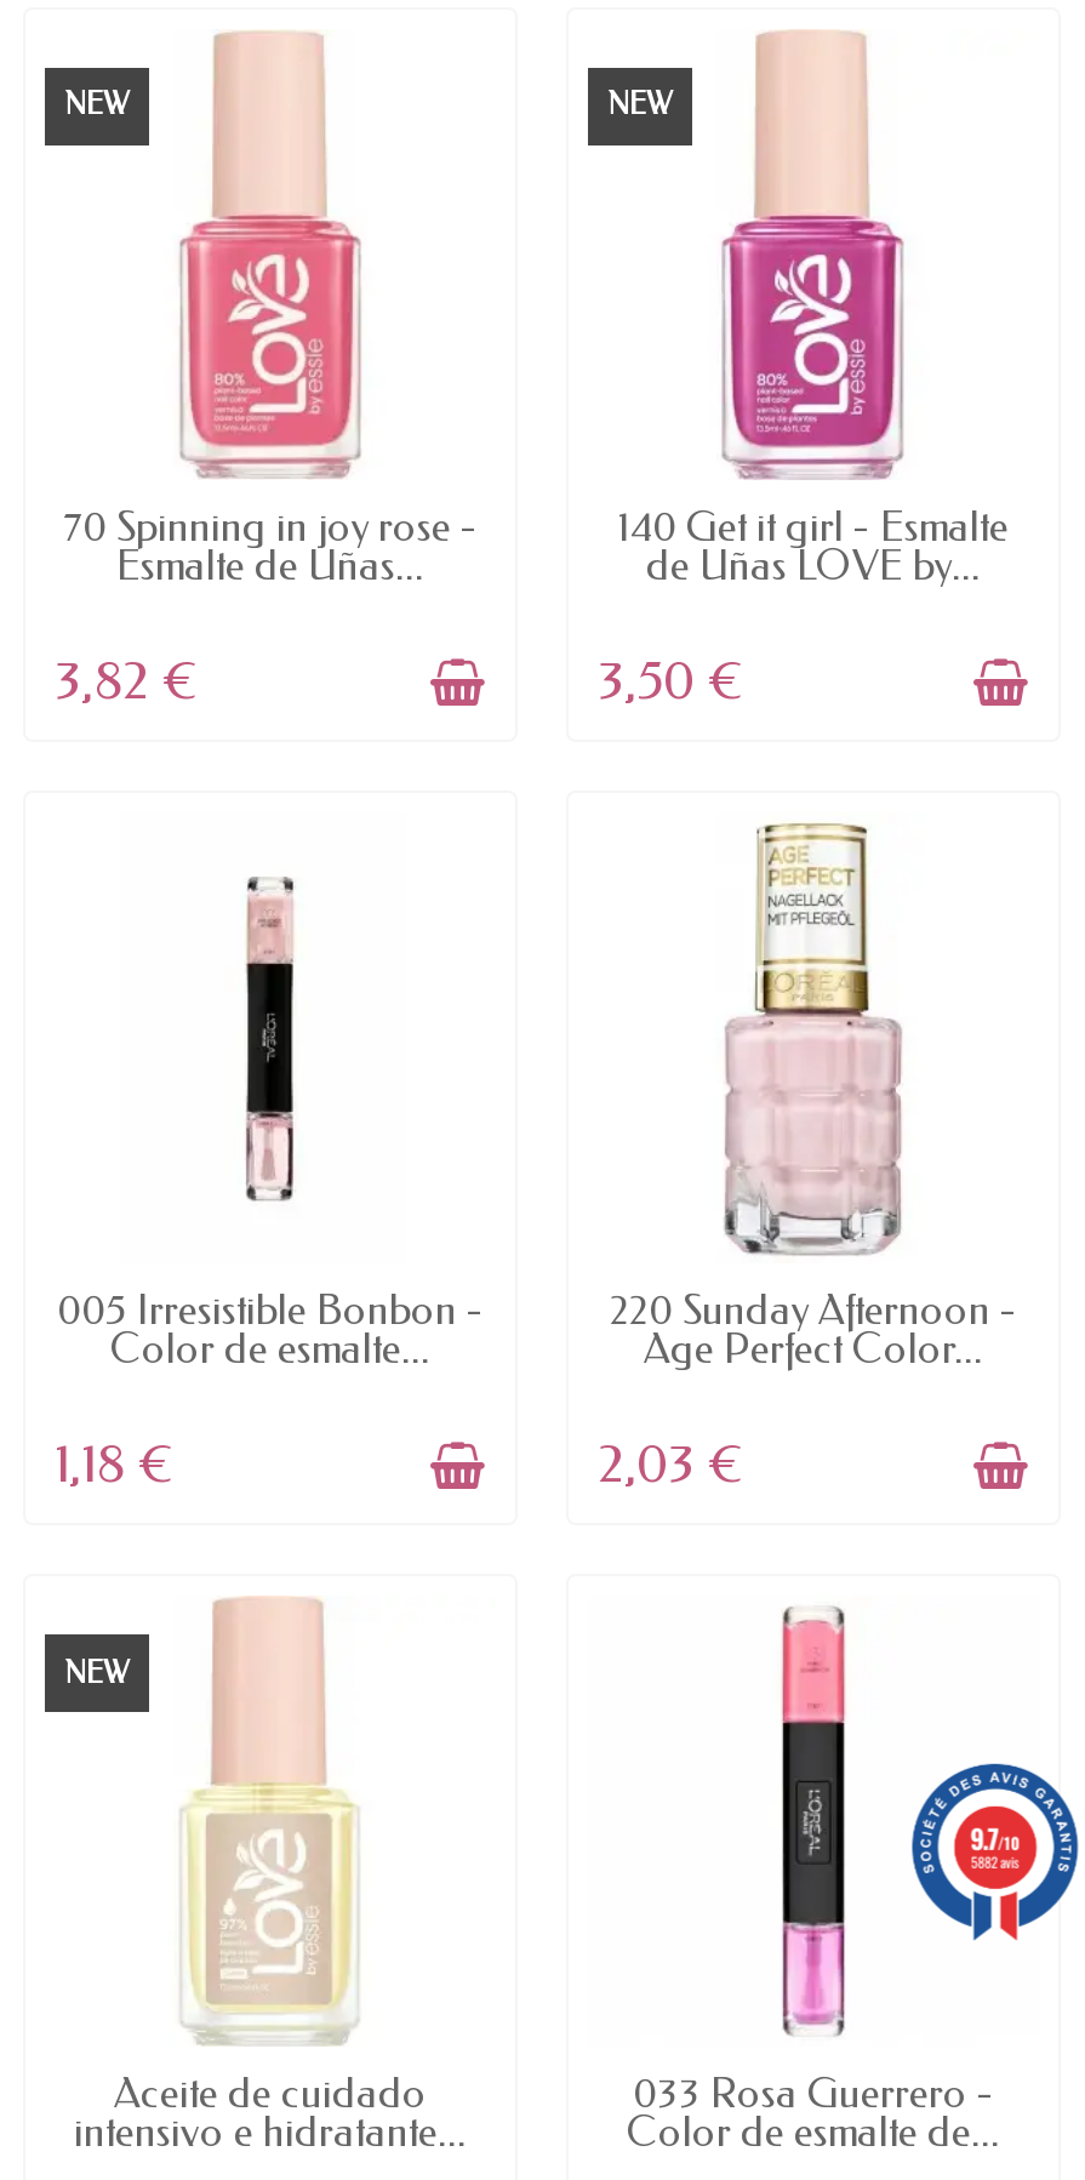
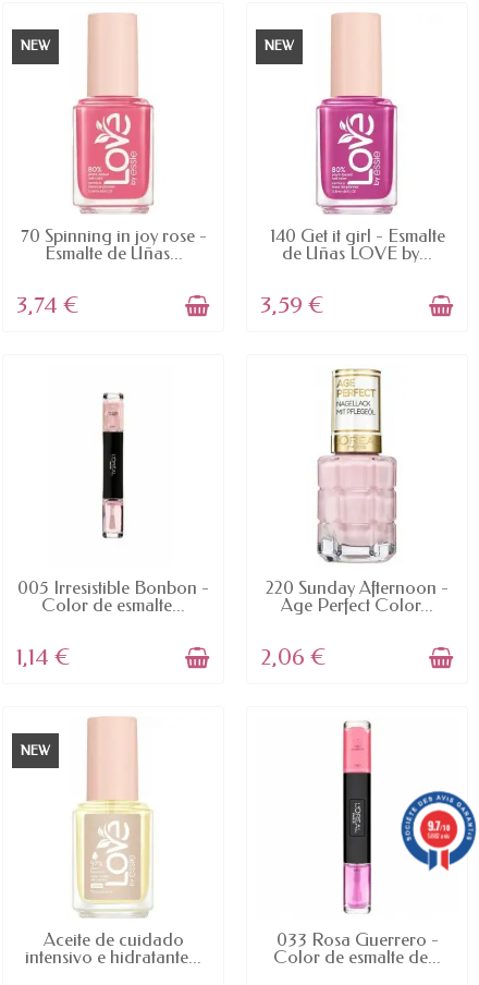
- 3,82 €
+ 3,74 €

- 3,50 €
+ 3,59 €

- 1,18 €
+ 1,14 €

- 2,03 €
+ 2,06 €
